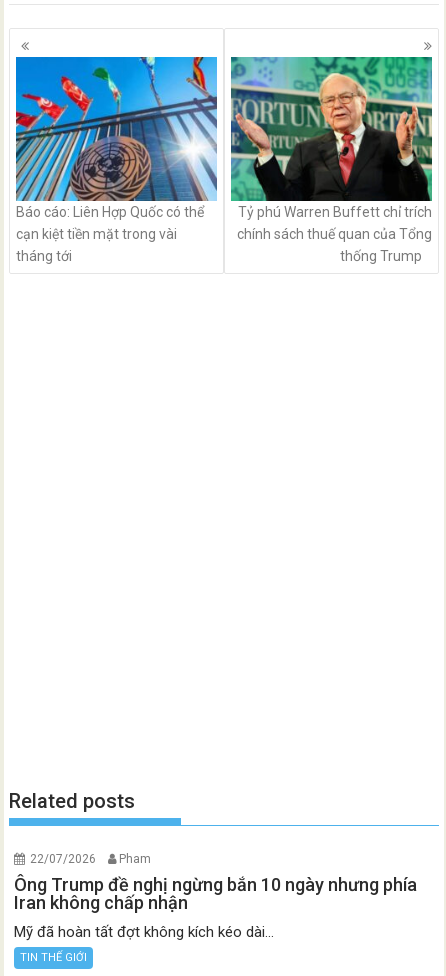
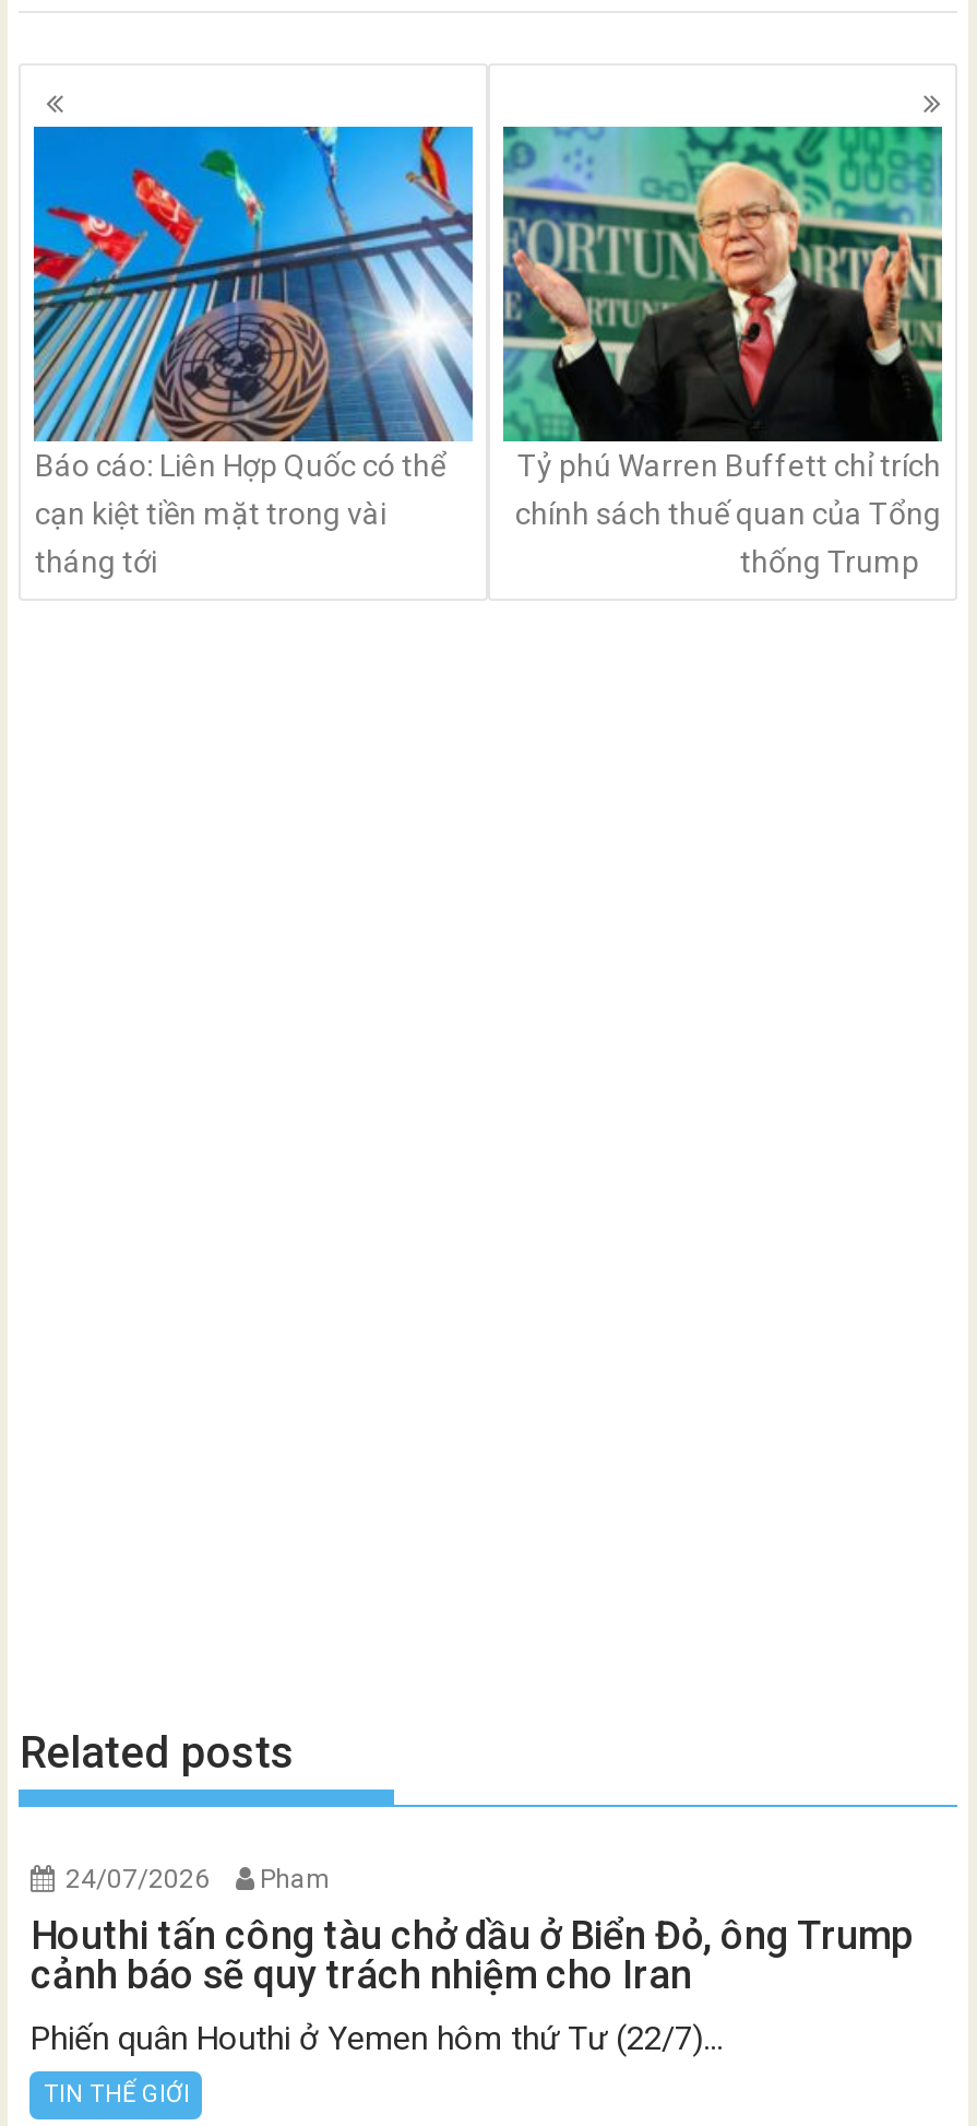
- 22/07/2026 Pham
+ 24/07/2026 Pham

- Ông Trump đề nghị ngừng bắn 10 ngày nhưng phía
- Iran không chấp nhận
+ Houthi tấn công tàu chở dầu ở Biển Đỏ, ông Trump
+ cảnh báo sẽ quy trách nhiệm cho Iran

- Mỹ đã hoàn tất đợt không kích kéo dài...
+ Phiến quân Houthi ở Yemen hôm thứ Tư (22/7)...
